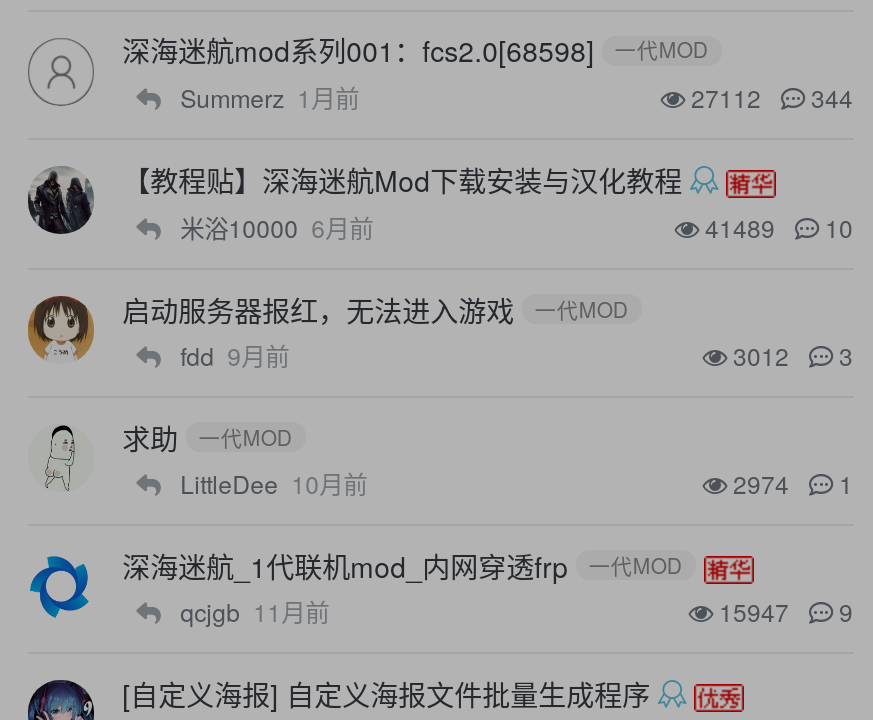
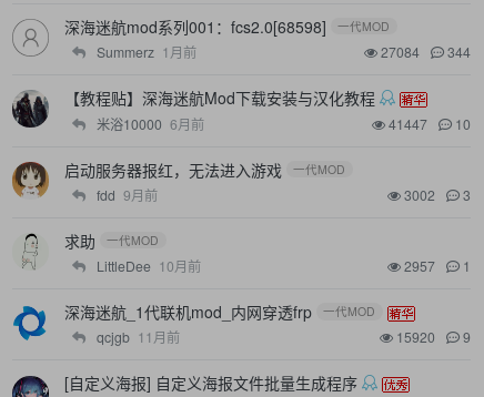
- 27112 344
+ 27084 344

- 41489 10
+ 41447 10

- 3012 3
+ 3002 3

- 2974 1
+ 2957 1

- 15947 9
+ 15920 9
